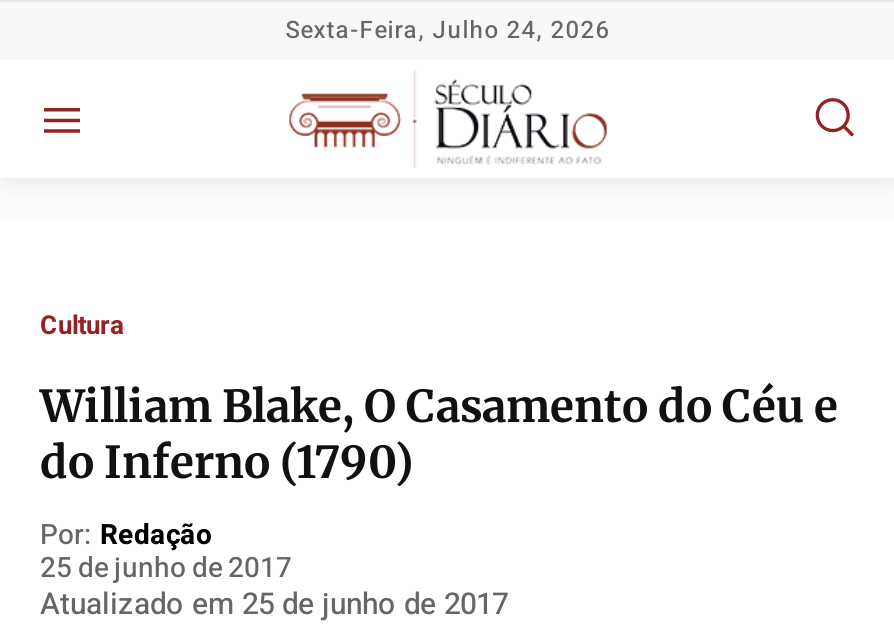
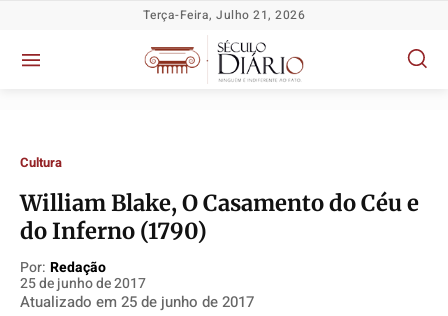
- Sexta-Feira, Julho 24, 2026
+ Terça-Feira, Julho 21, 2026
